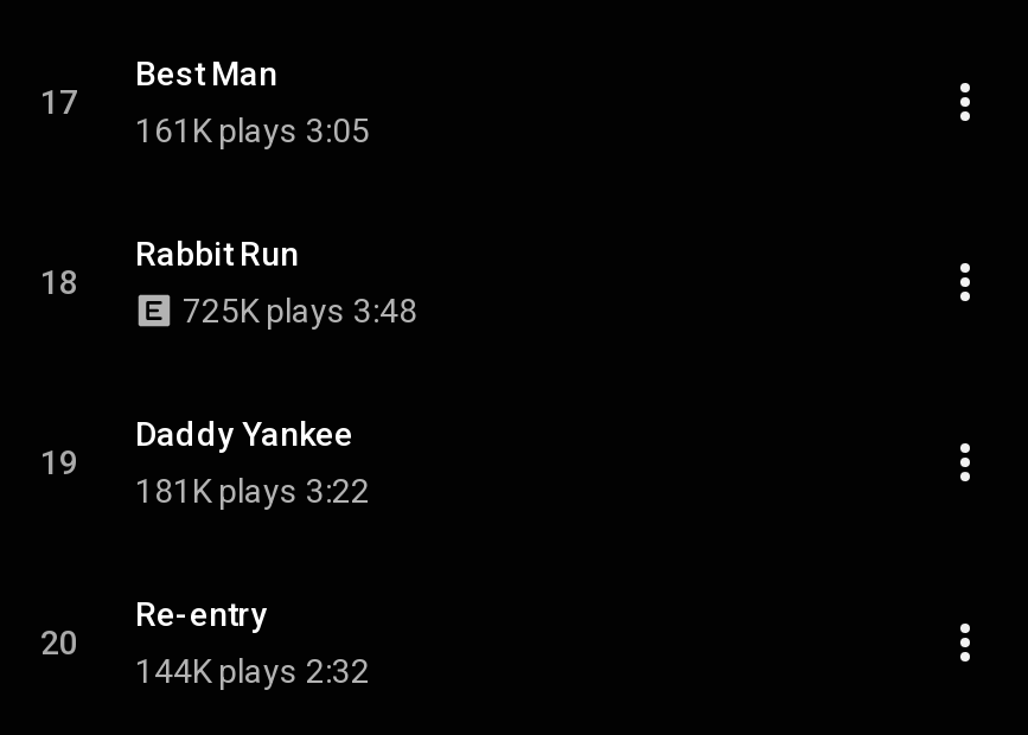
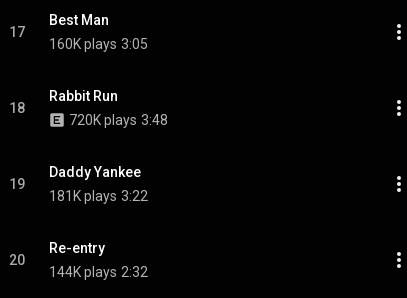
- 161K plays 3:05
+ 160K plays 3:05

- 725K plays 3:48
+ 720K plays 3:48
